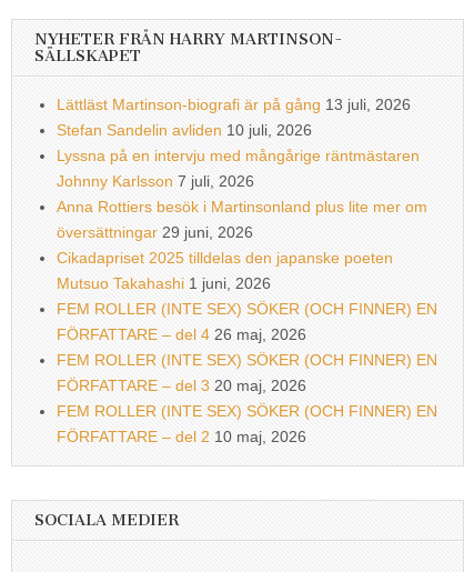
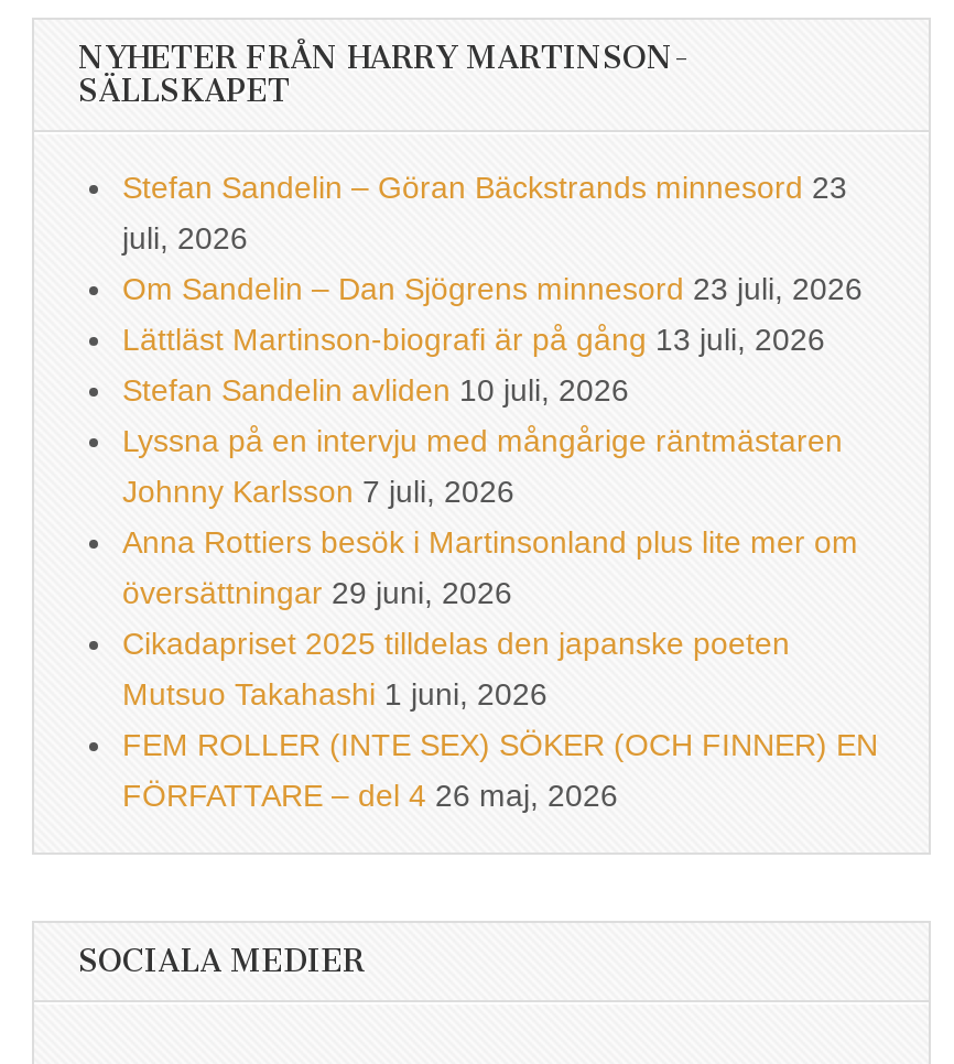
+ Stefan Sandelin – Göran Bäckstrands minnesord 23
+ juli, 2026
+ Om Sandelin – Dan Sjögrens minnesord 23 juli, 2026

moved down: Lättläst Martinson-biografi är på gång 13 juli, 2026 | Stefan Sandelin avliden 10 juli, 2026 | Lyssna på en intervju med mångårige räntmästaren | ... | FEM ROLLER (INTE SEX) SÖKER (OCH FINNER) EN | FÖRFATTARE – del 4 26 maj, 2026

- FEM ROLLER (INTE SEX) SÖKER (OCH FINNER) EN
- FÖRFATTARE – del 3 20 maj, 2026
- FEM ROLLER (INTE SEX) SÖKER (OCH FINNER) EN
- FÖRFATTARE – del 2 10 maj, 2026
